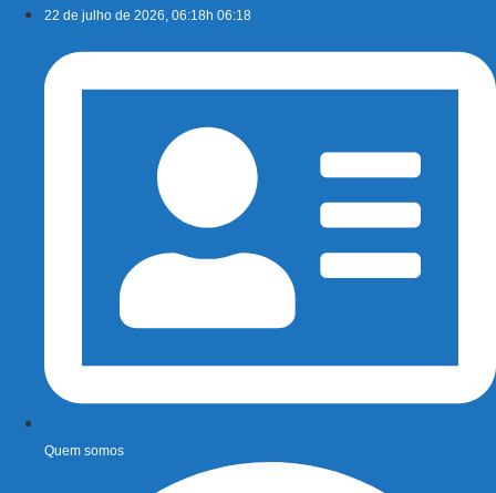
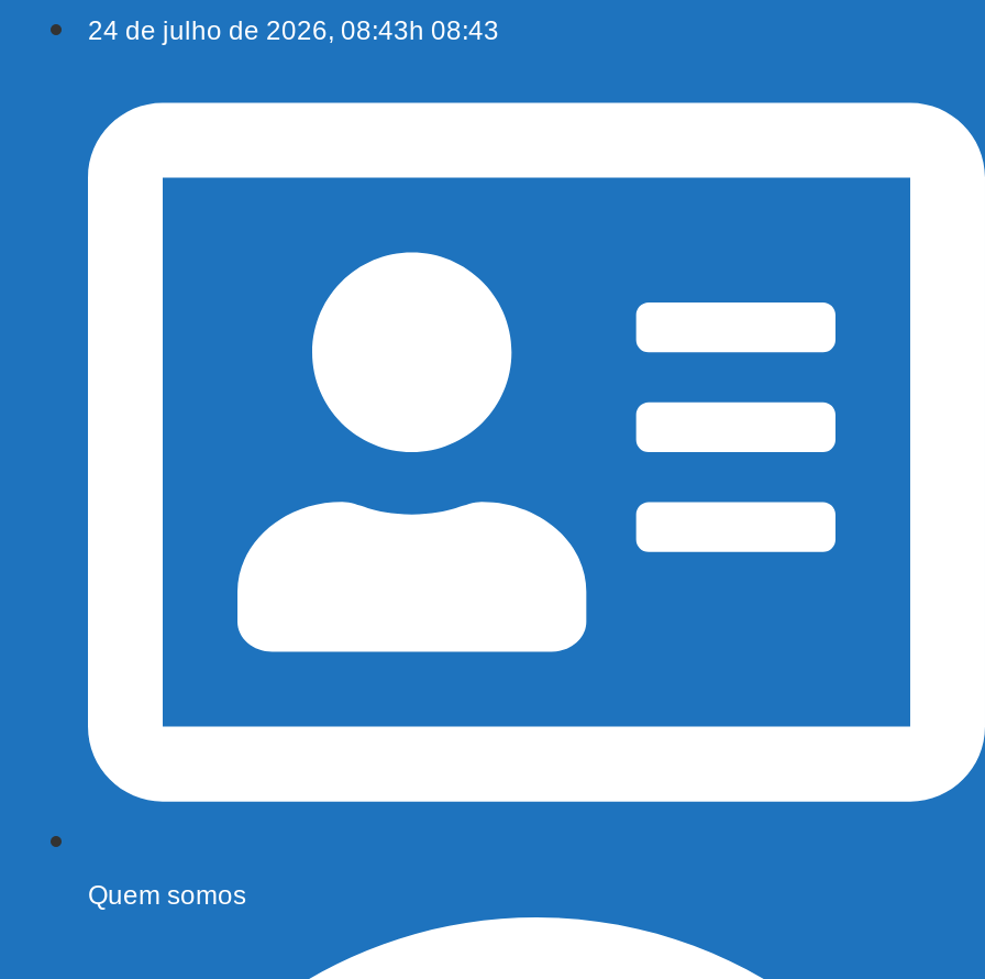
- 22 de julho de 2026, 06:18h 06:18
+ 24 de julho de 2026, 08:43h 08:43
